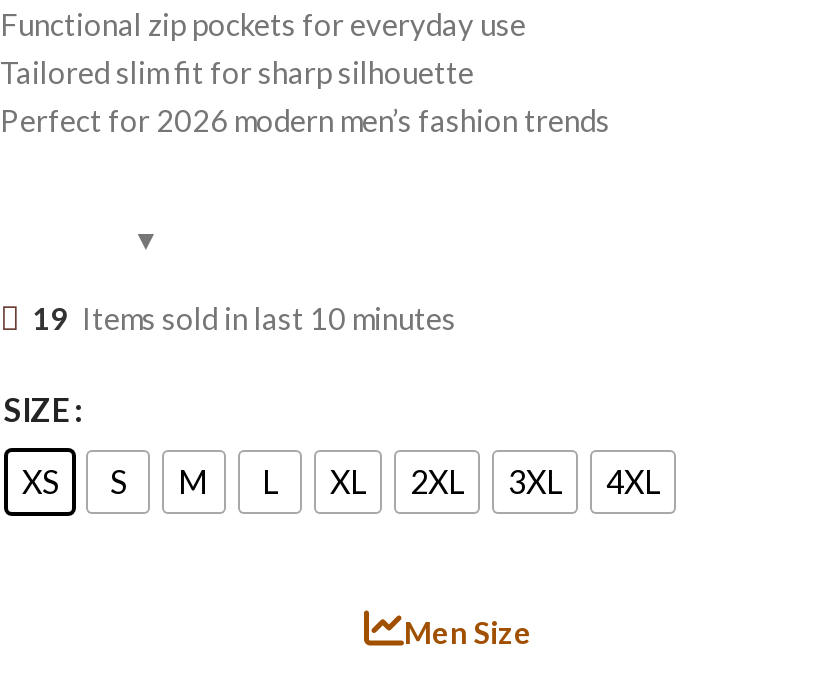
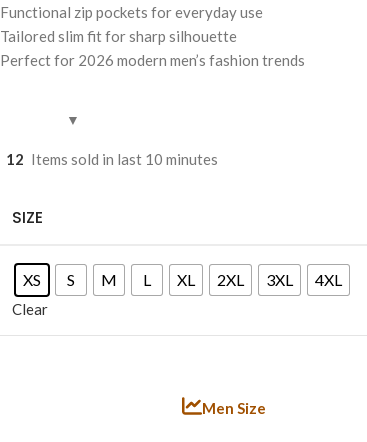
- 19 Items sold in last 10 minutes
+ 12 Items sold in last 10 minutes

+ Clear
